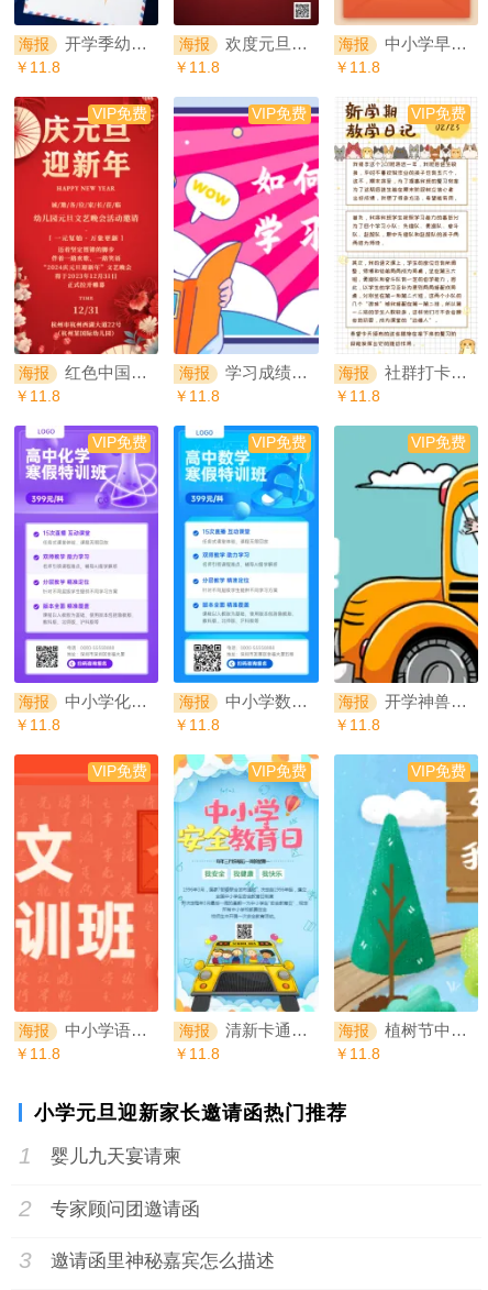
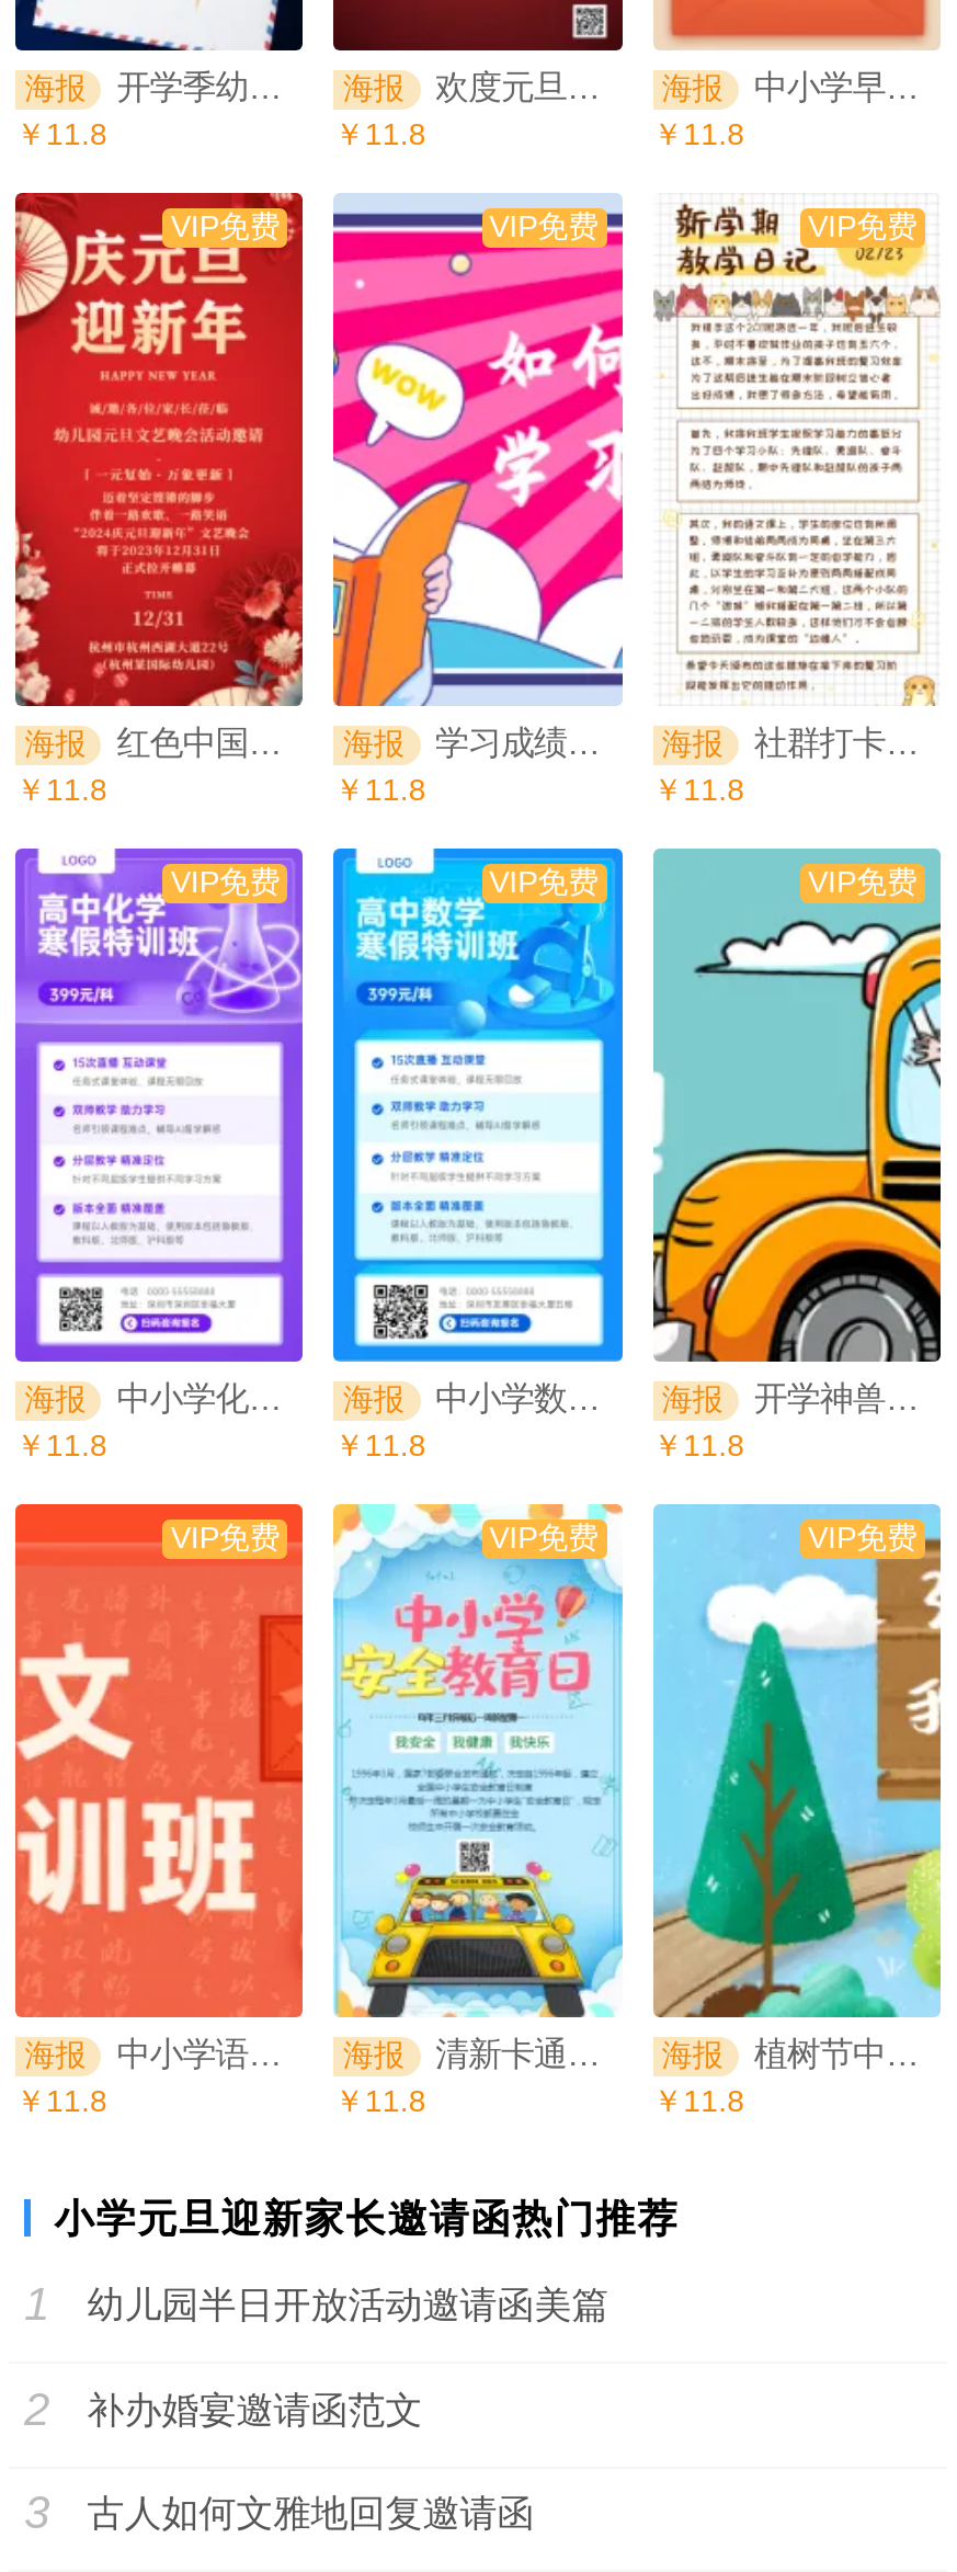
- 婴儿九天宴请柬
+ 幼儿园半日开放活动邀请函美篇

- 专家顾问团邀请函
+ 补办婚宴邀请函范文

- 邀请函里神秘嘉宾怎么描述
+ 古人如何文雅地回复邀请函
